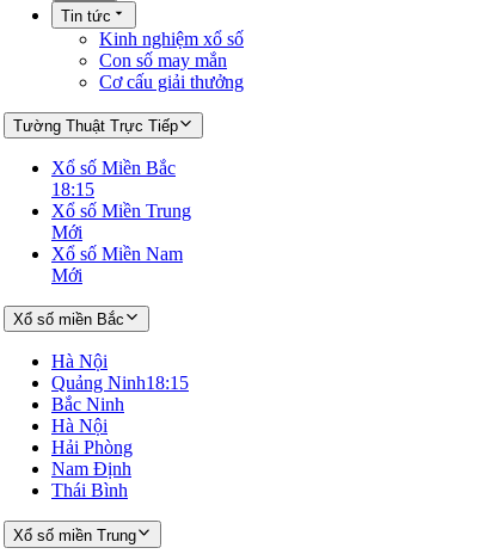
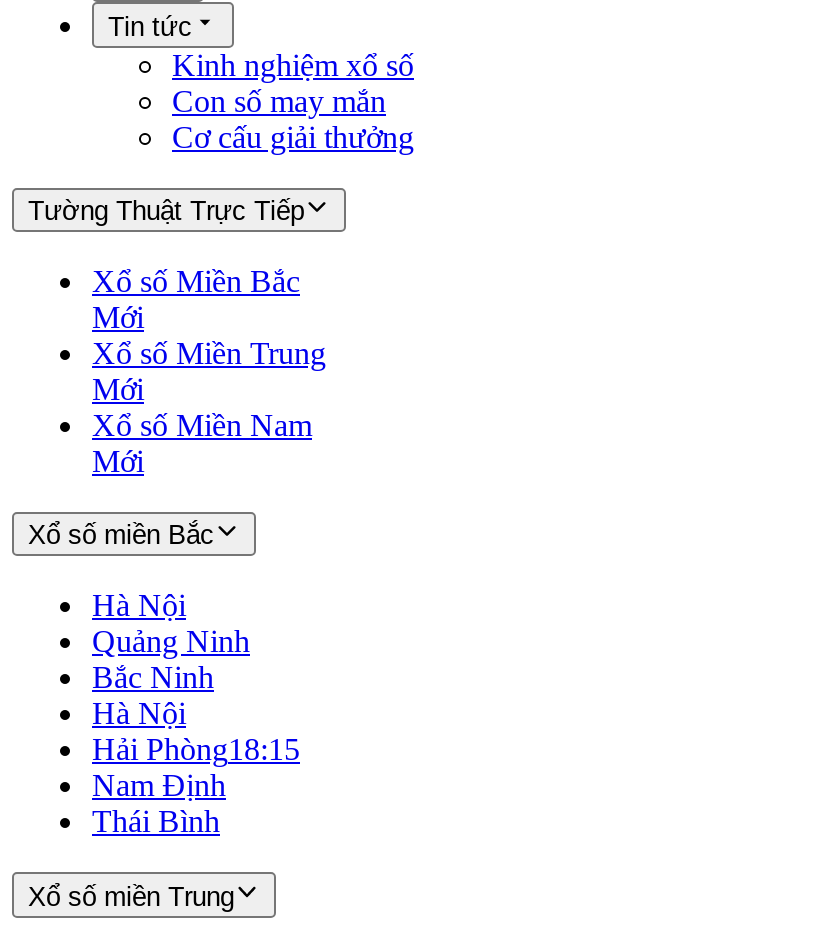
- 18:15
+ Mới

- Quảng Ninh18:15
+ Quảng Ninh

- Hải Phòng
+ Hải Phòng18:15
